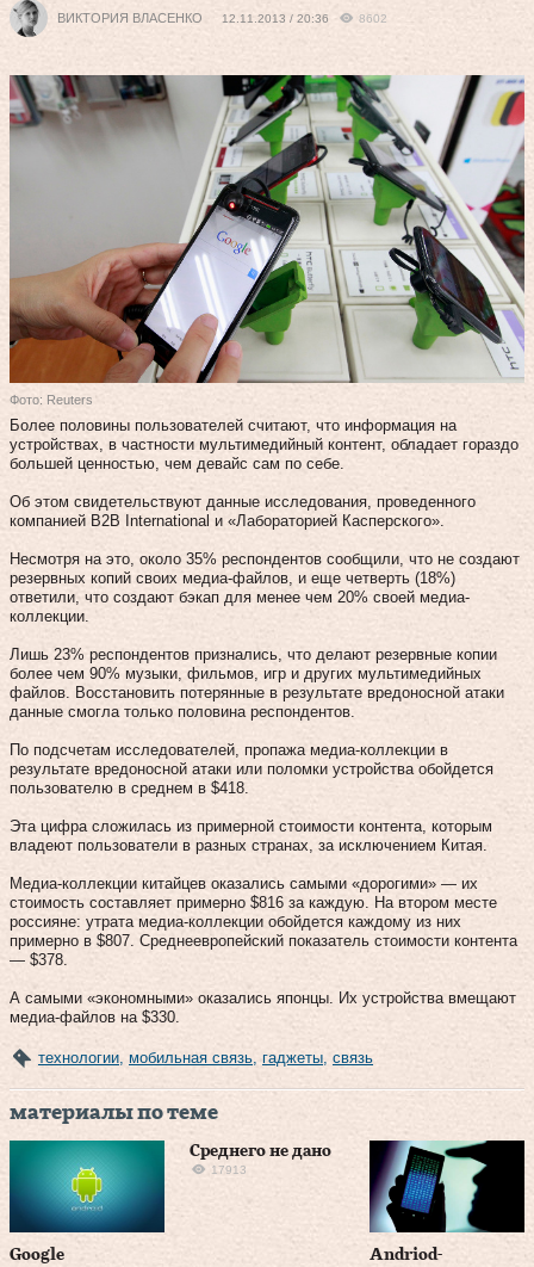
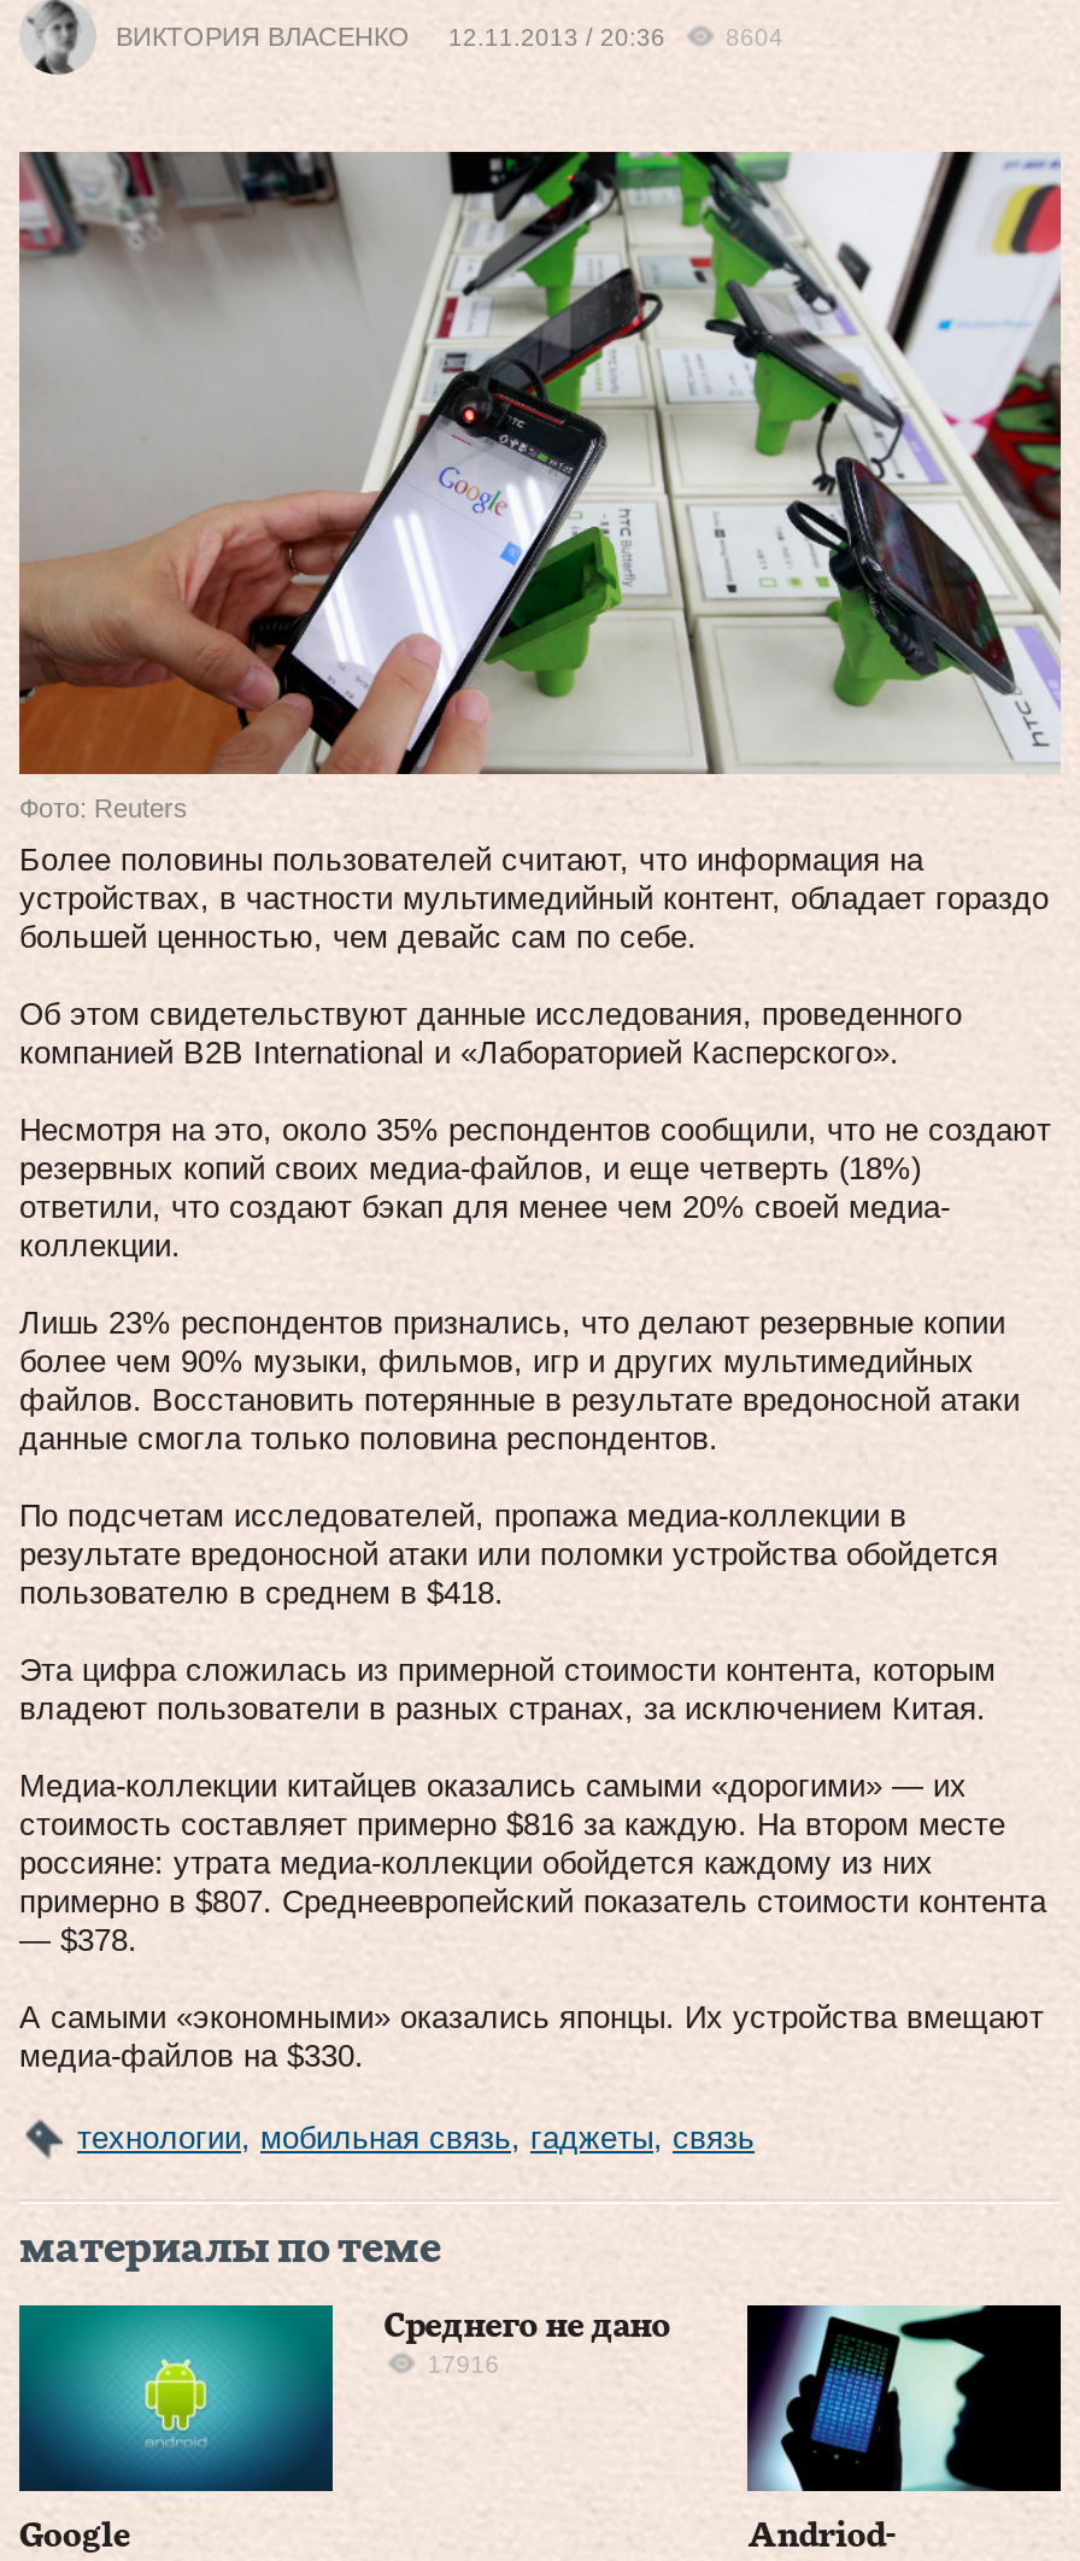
- 8602
+ 8604

- 17913
+ 17916
